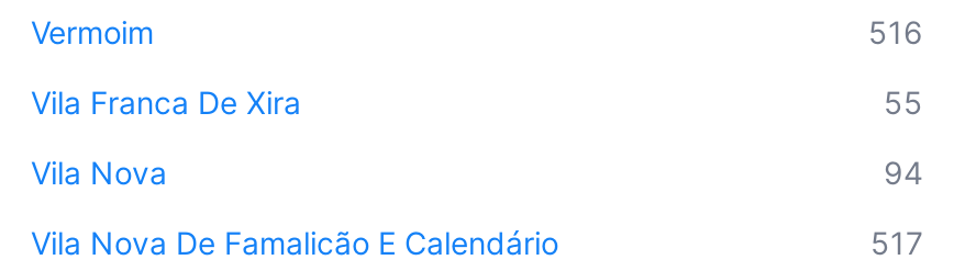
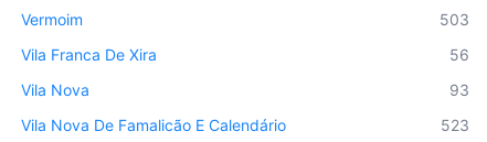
- 516
+ 503

- 55
+ 56

- 94
+ 93

- 517
+ 523
